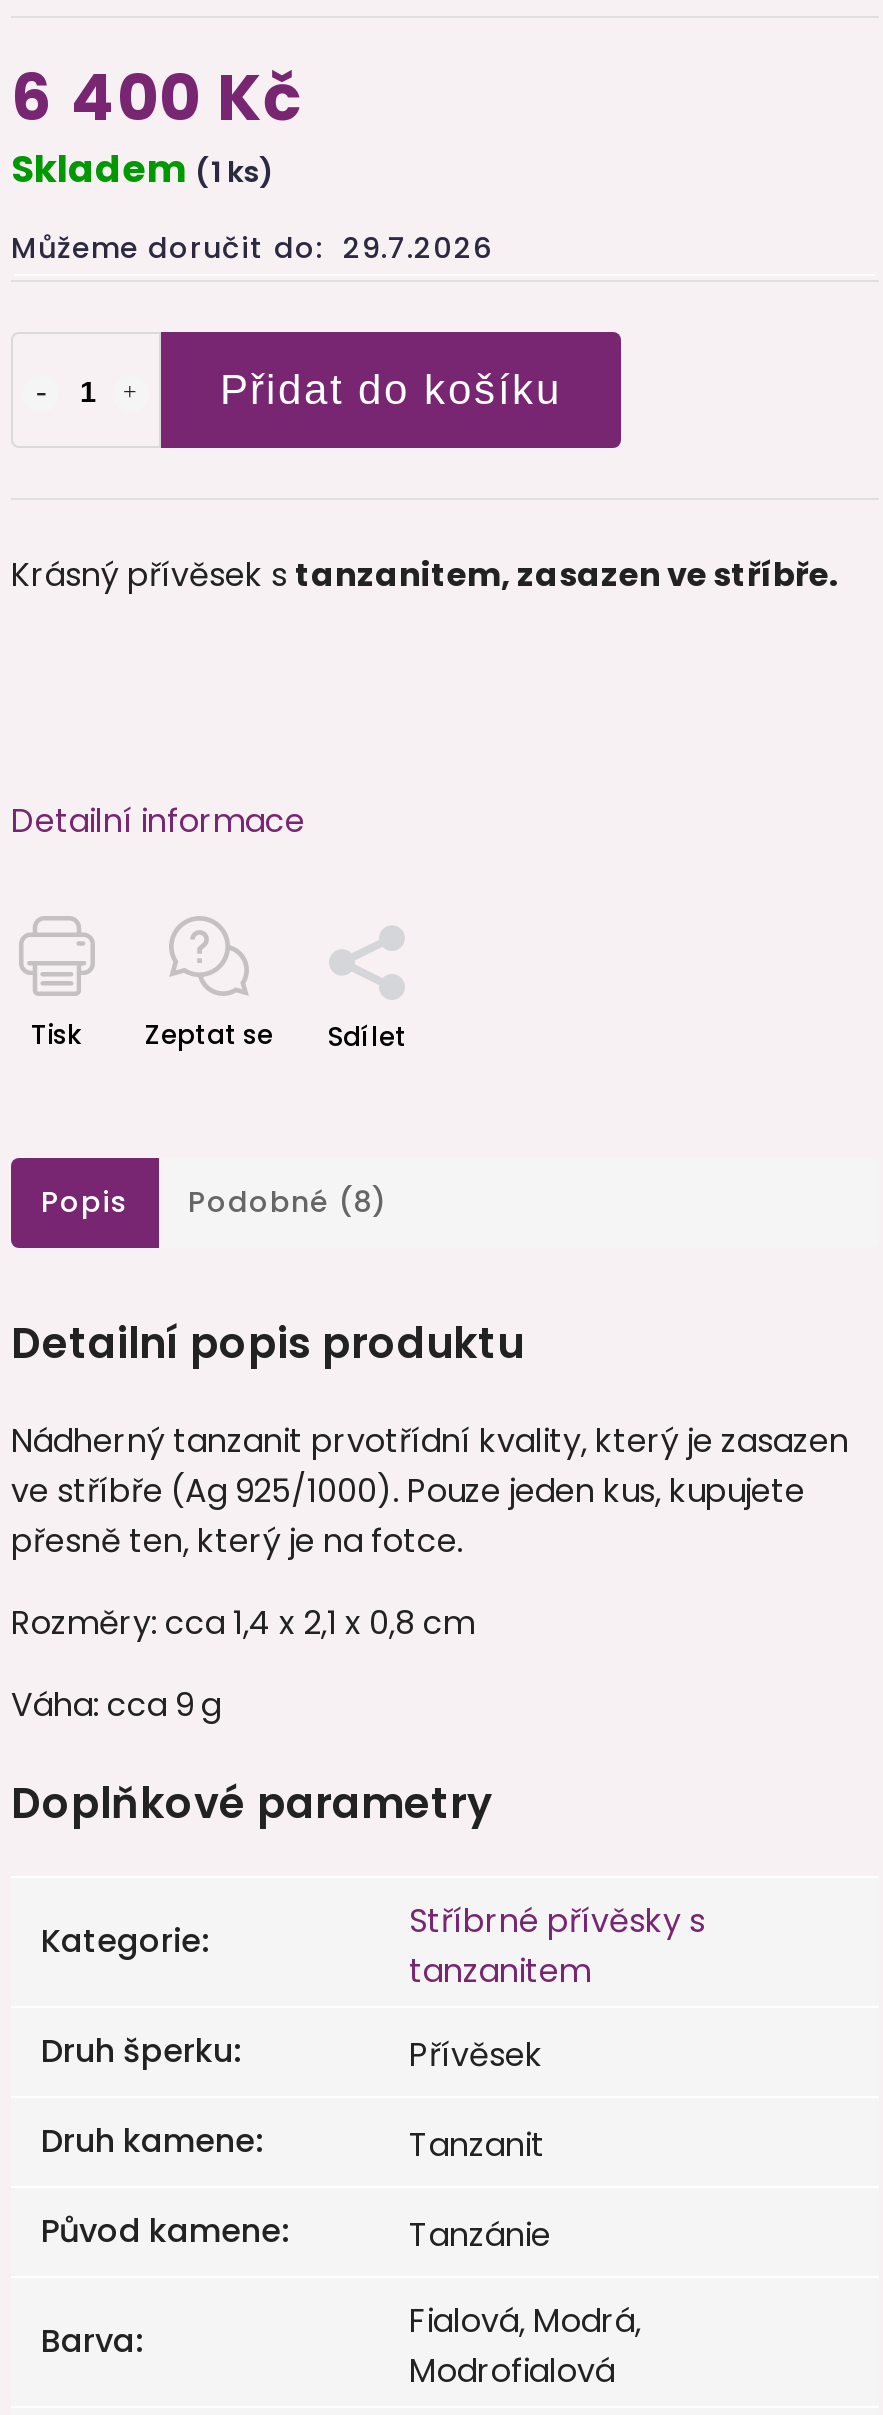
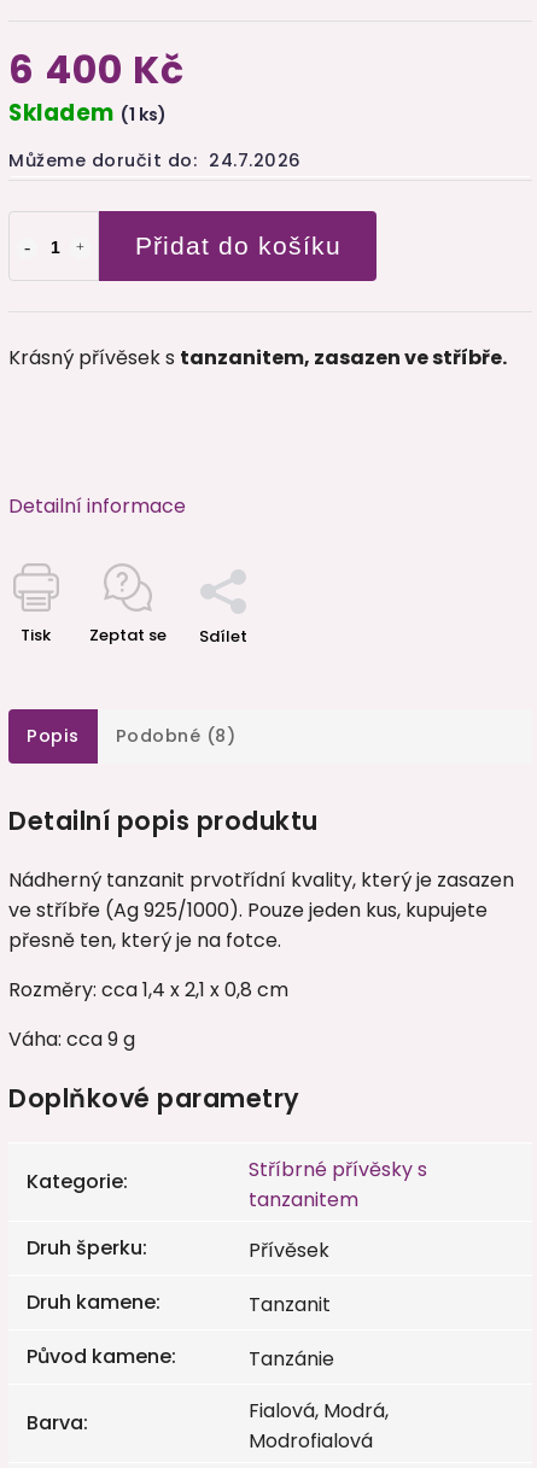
- Můžeme doručit do: 29.7.2026
+ Můžeme doručit do: 24.7.2026
